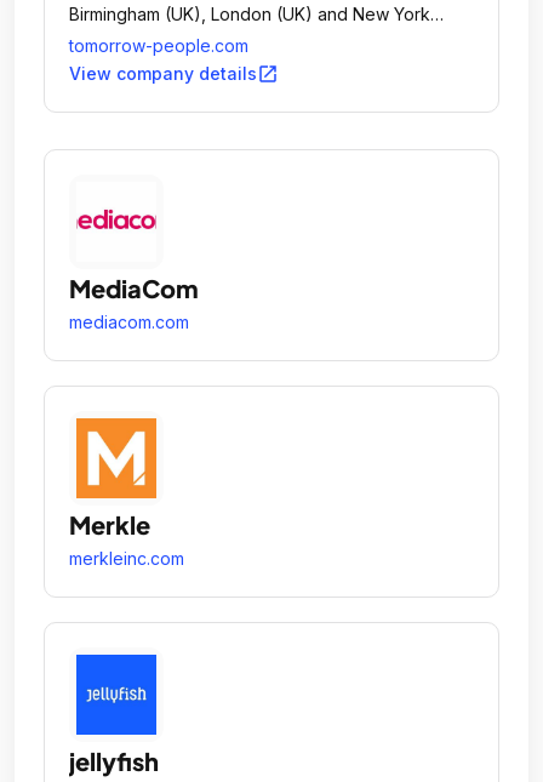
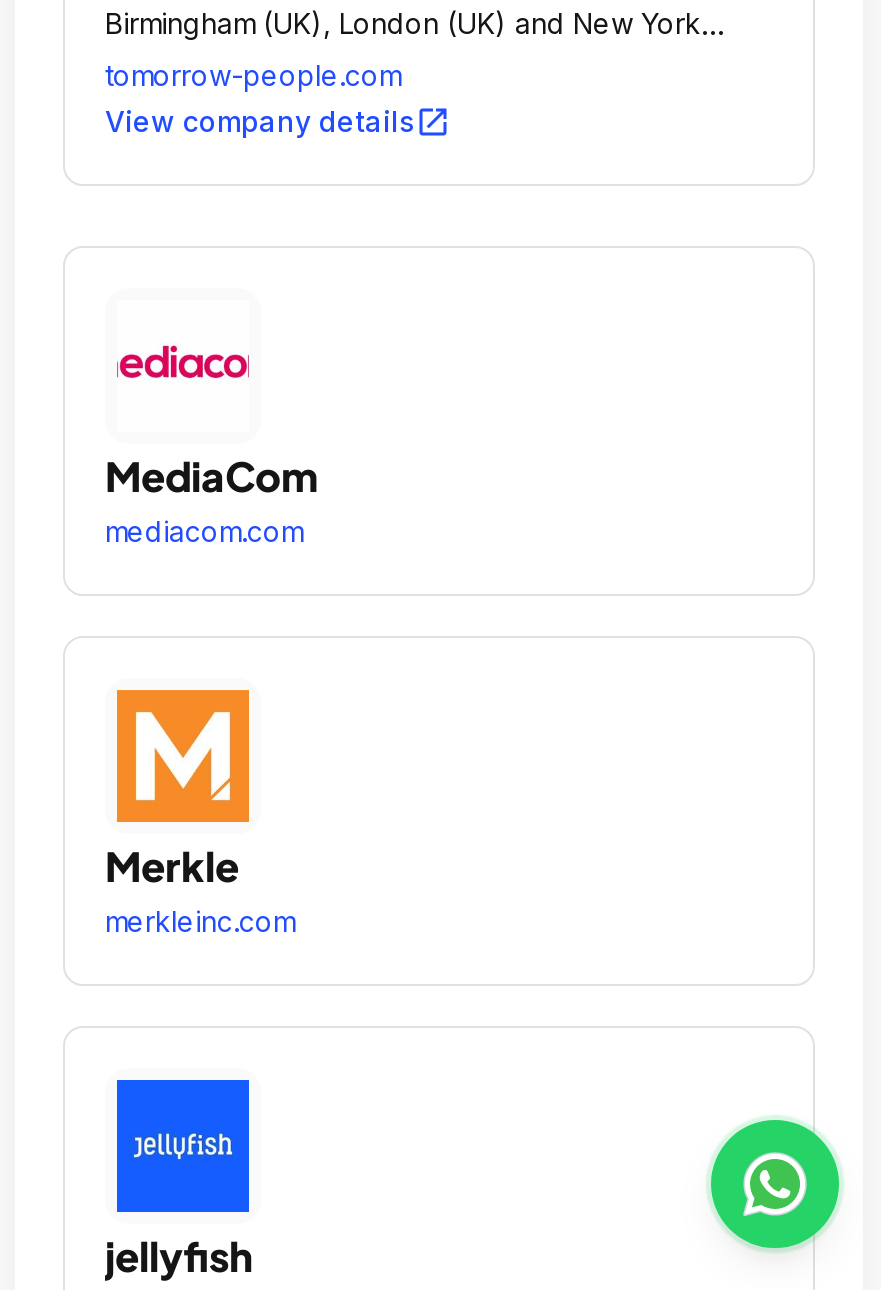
+ [image]
